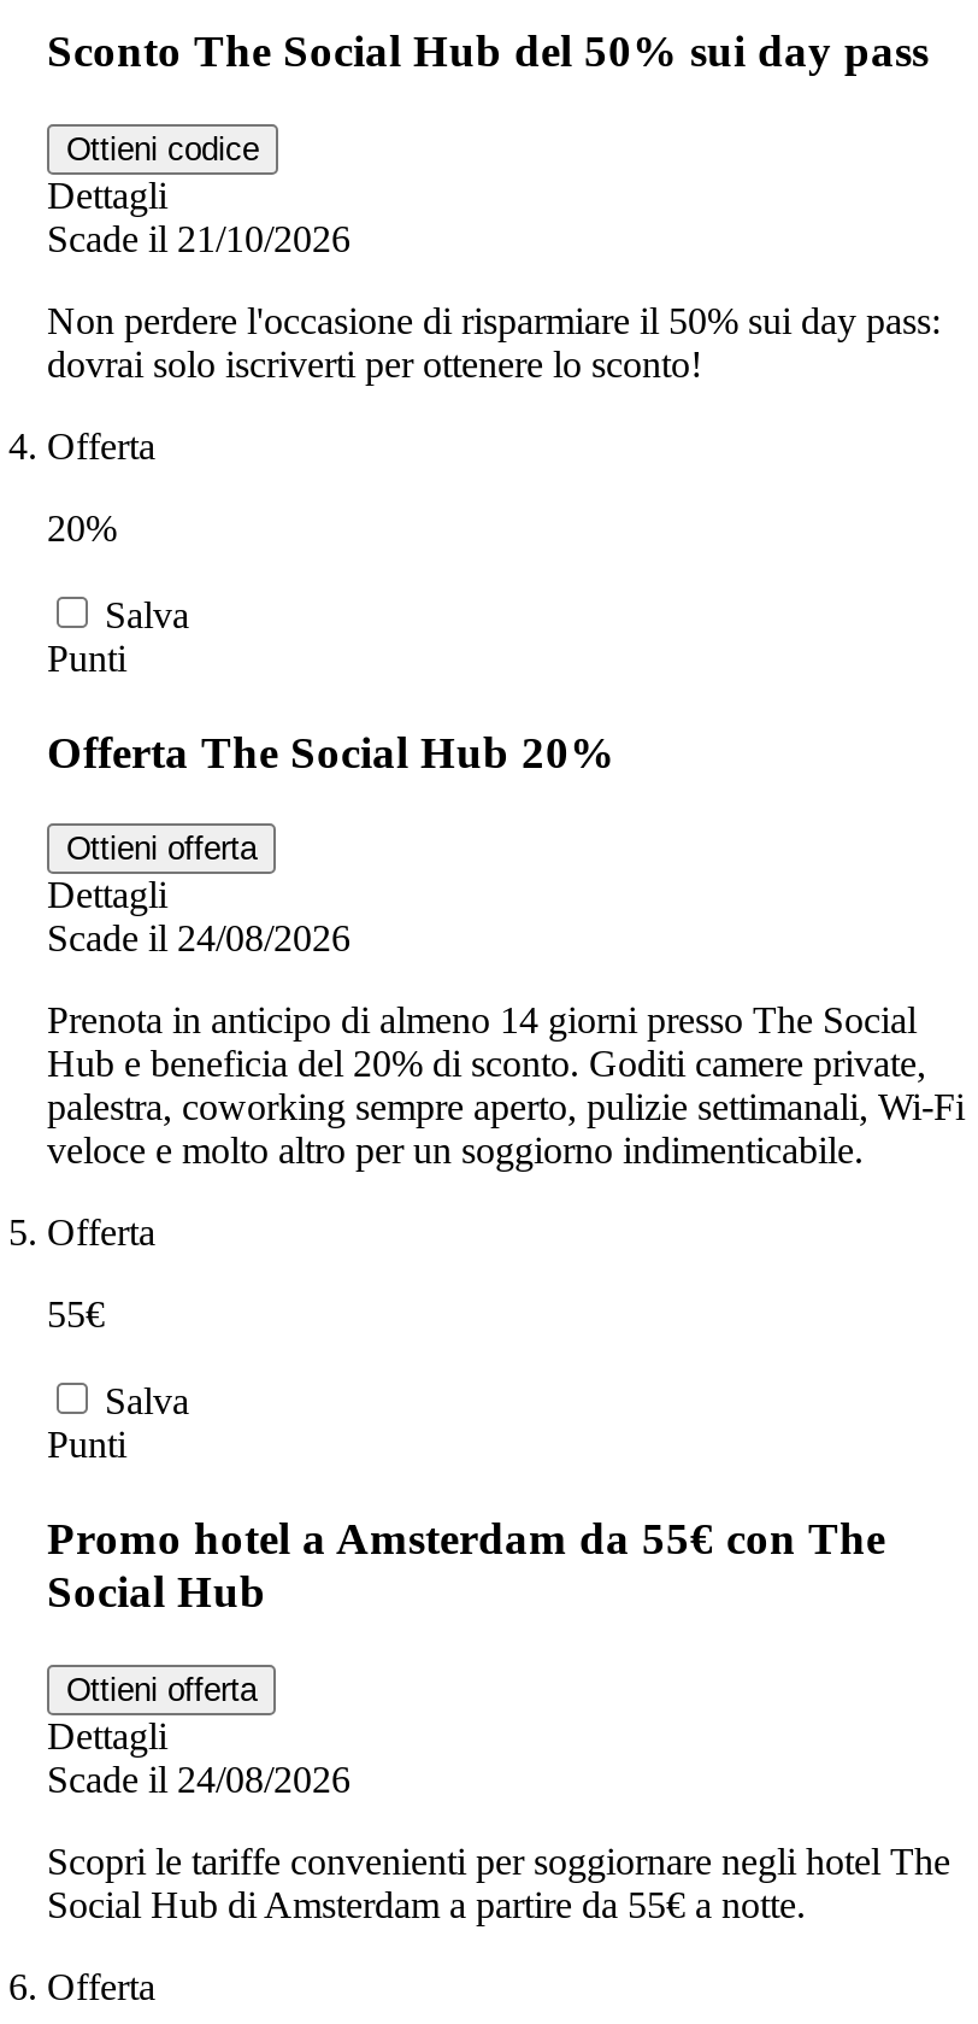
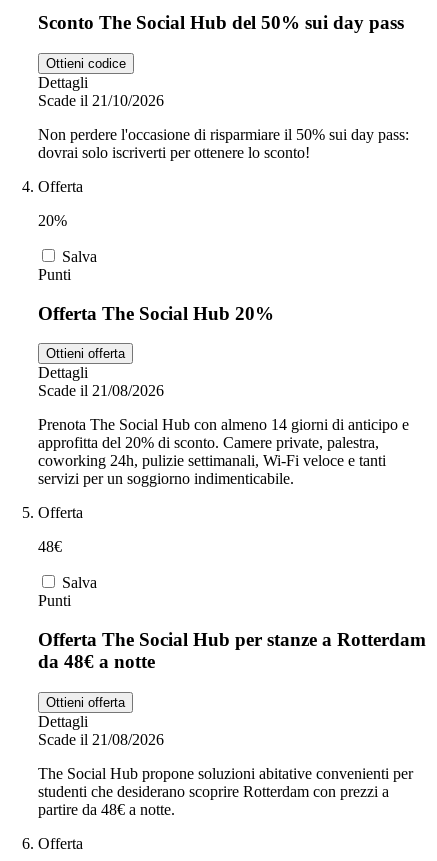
- Scade il 24/08/2026
+ Scade il 21/08/2026

- Prenota in anticipo di almeno 14 giorni presso The Social
- Hub e beneficia del 20% di sconto. Goditi camere private,
- palestra, coworking sempre aperto, pulizie settimanali, Wi-Fi
- veloce e molto altro per un soggiorno indimenticabile.
+ Prenota The Social Hub con almeno 14 giorni di anticipo e
+ approfitta del 20% di sconto. Camere private, palestra,
+ coworking 24h, pulizie settimanali, Wi-Fi veloce e tanti
+ servizi per un soggiorno indimenticabile.

- 55€
+ 48€

- Promo hotel a Amsterdam da 55€ con The
- Social Hub
+ Offerta The Social Hub per stanze a Rotterdam
+ da 48€ a notte

- Scade il 24/08/2026
+ Scade il 21/08/2026

- Scopri le tariffe convenienti per soggiornare negli hotel The
- Social Hub di Amsterdam a partire da 55€ a notte.
+ The Social Hub propone soluzioni abitative convenienti per
+ studenti che desiderano scoprire Rotterdam con prezzi a
+ partire da 48€ a notte.
